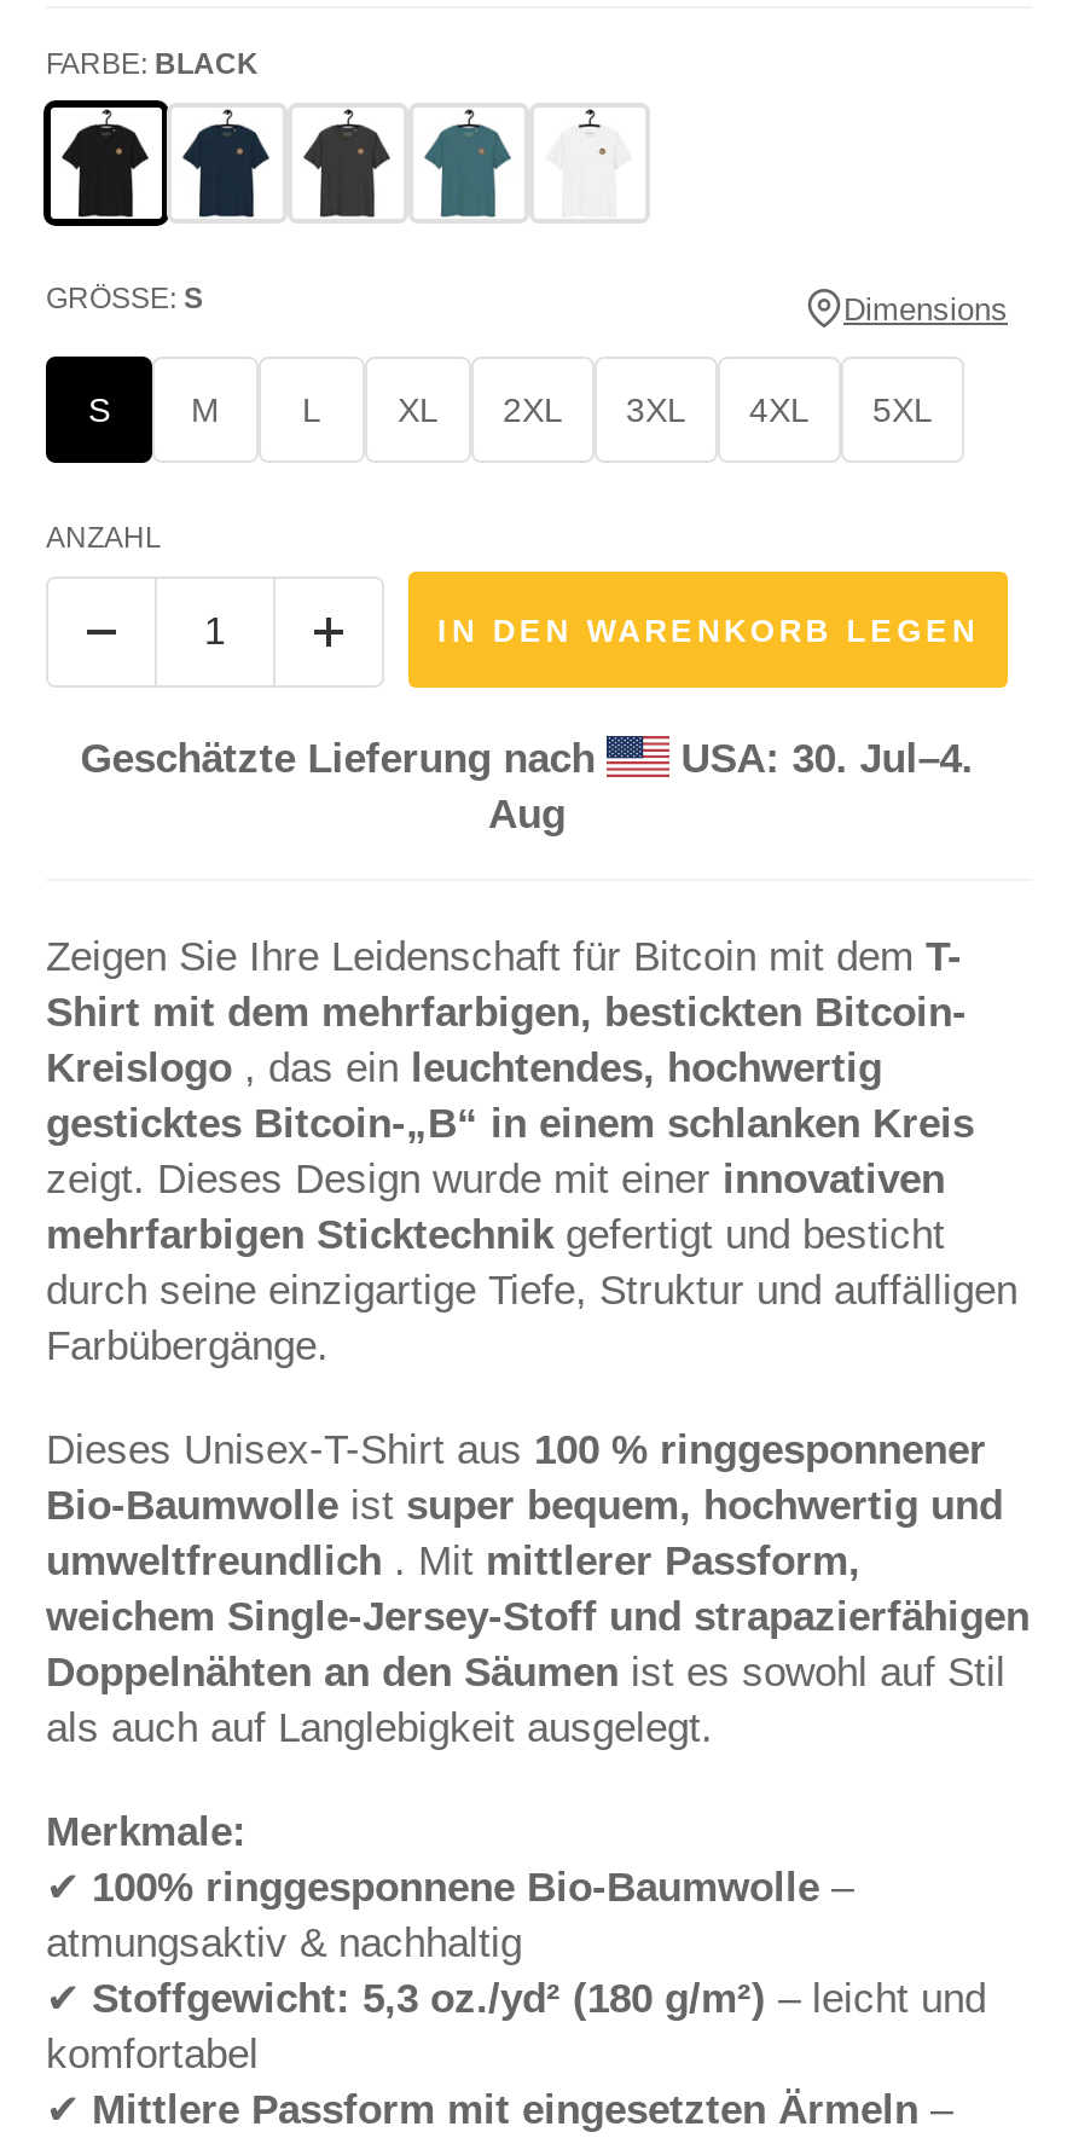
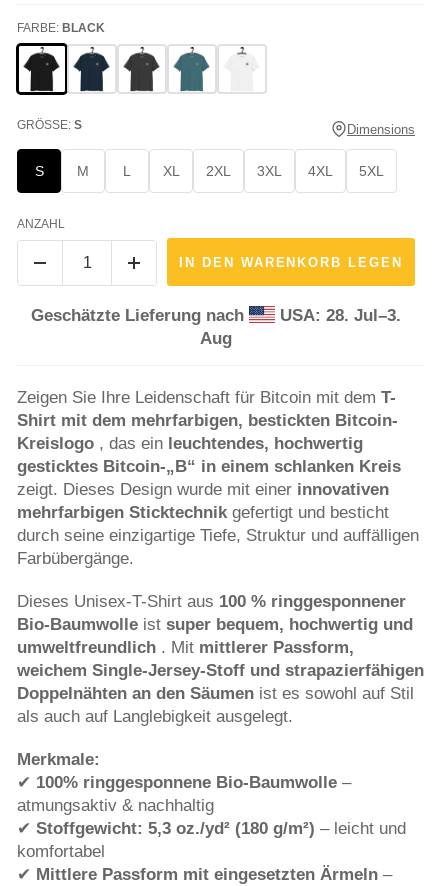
- Geschätzte Lieferung nach USA: 30. Jul–4.
+ Geschätzte Lieferung nach USA: 28. Jul–3.
